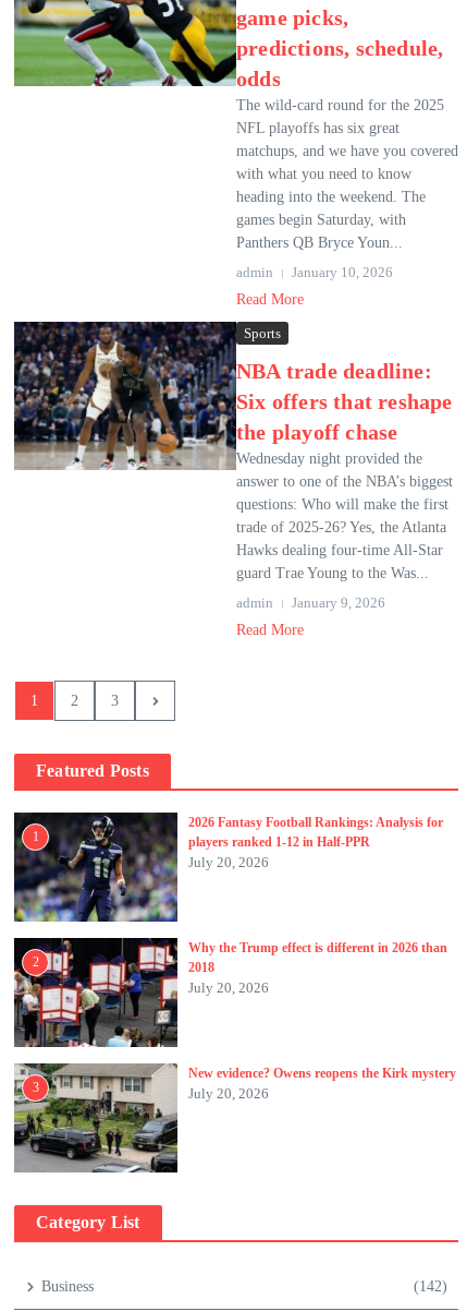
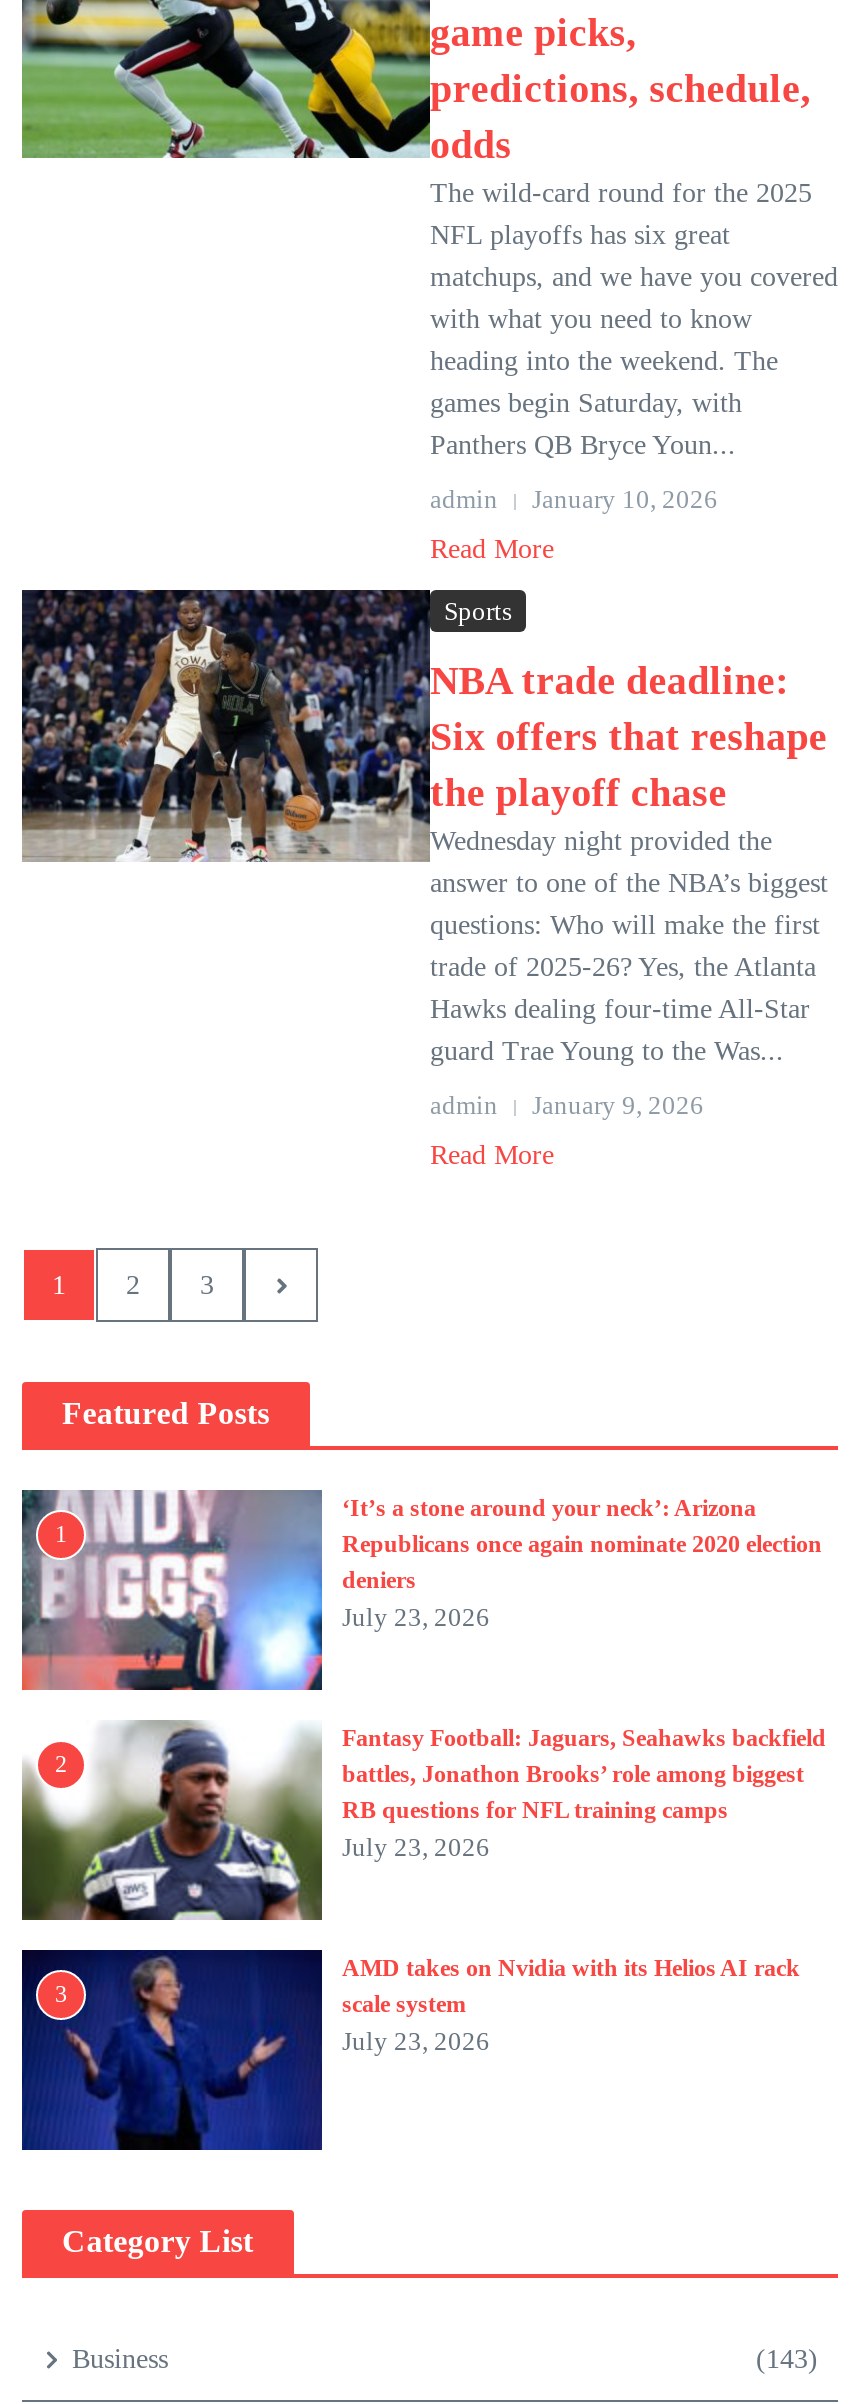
- [image]
- 2026 Fantasy Football Rankings: Analysis for
- players ranked 1-12 in Half-PPR
- July 20, 2026
+ [image]
+ ‘It’s a stone around your neck’: Arizona
+ Republicans once again nominate 2020 election
+ deniers
+ July 23, 2026

- [image]
- Why the Trump effect is different in 2026 than
- 2018
- July 20, 2026
+ [image]
+ Fantasy Football: Jaguars, Seahawks backfield
+ battles, Jonathon Brooks’ role among biggest
+ RB questions for NFL training camps
+ July 23, 2026

- [image]
- New evidence? Owens reopens the Kirk mystery
- July 20, 2026
+ [image]
+ AMD takes on Nvidia with its Helios AI rack
+ scale system
+ July 23, 2026

- (142)
+ (143)
